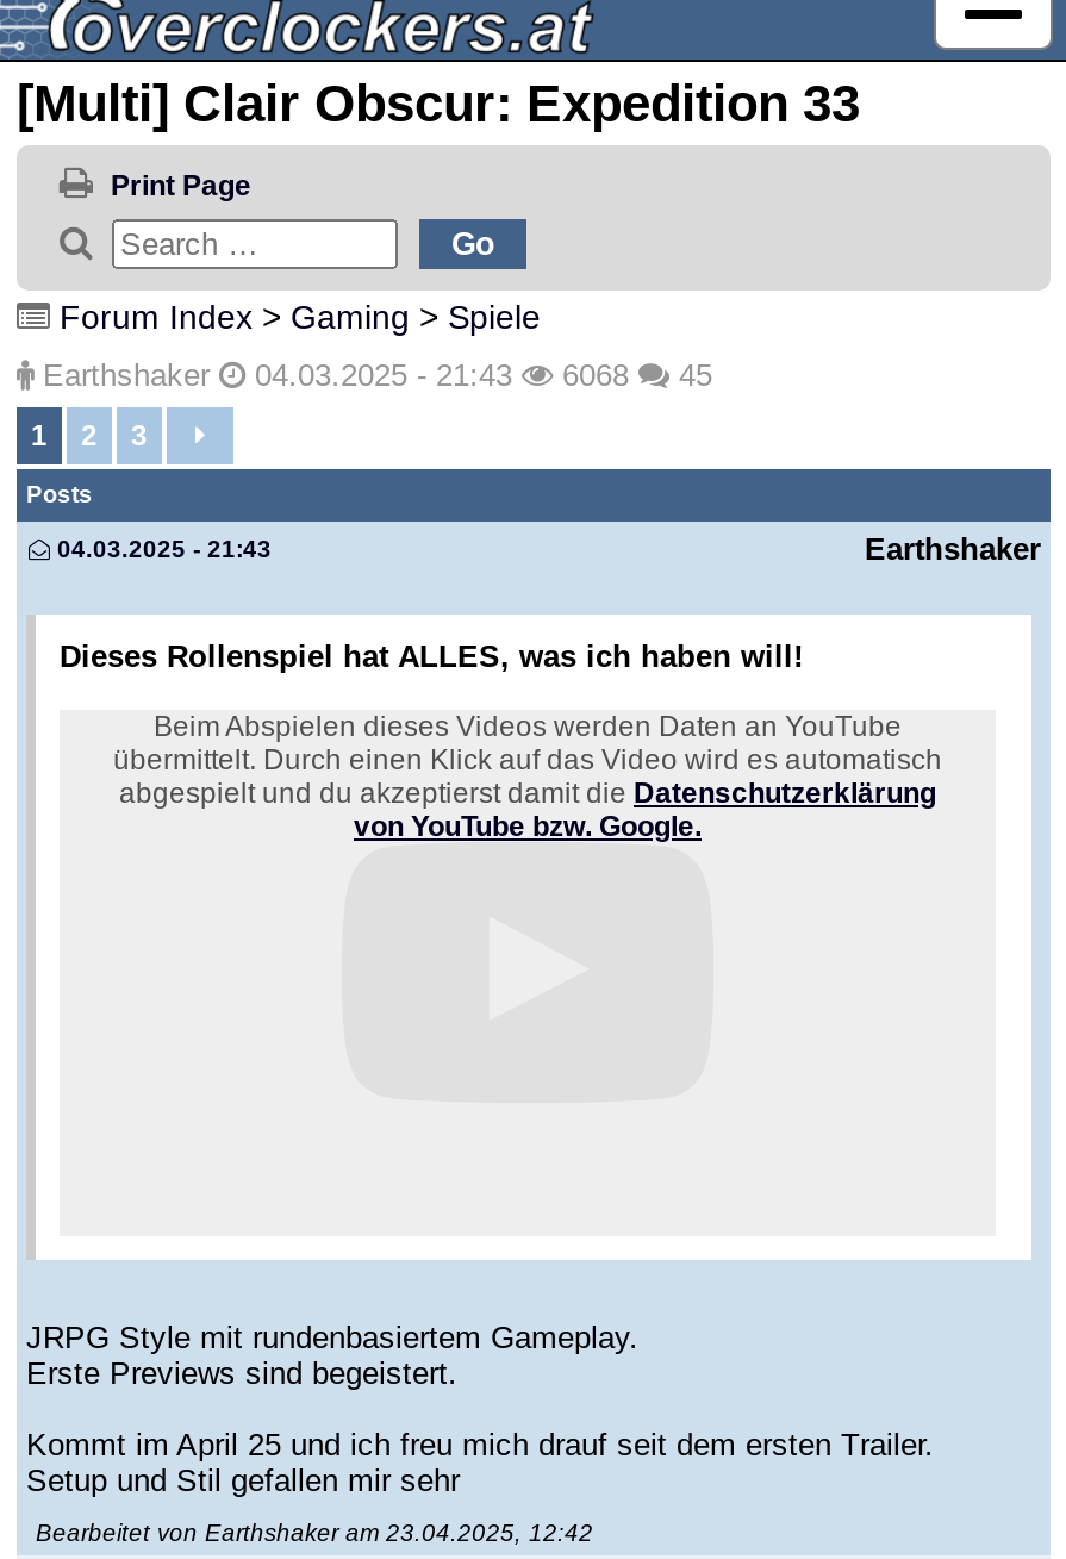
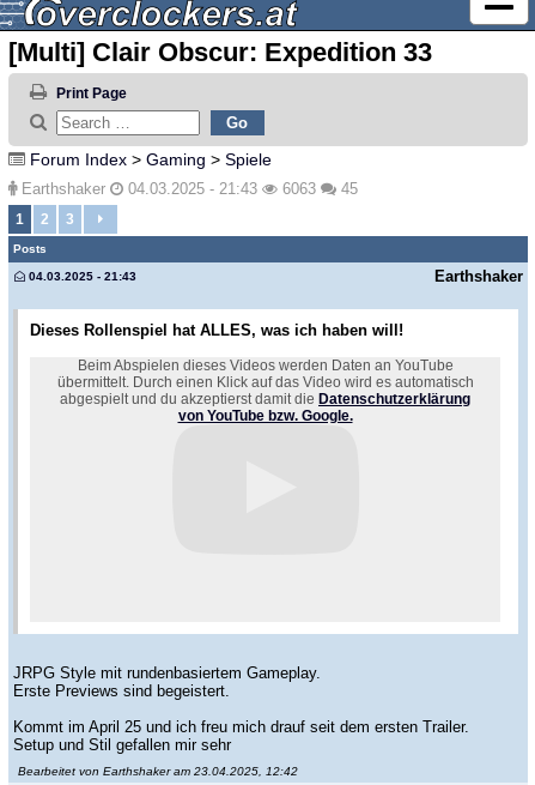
- Earthshaker 04.03.2025 - 21:43 6068 45
+ Earthshaker 04.03.2025 - 21:43 6063 45
